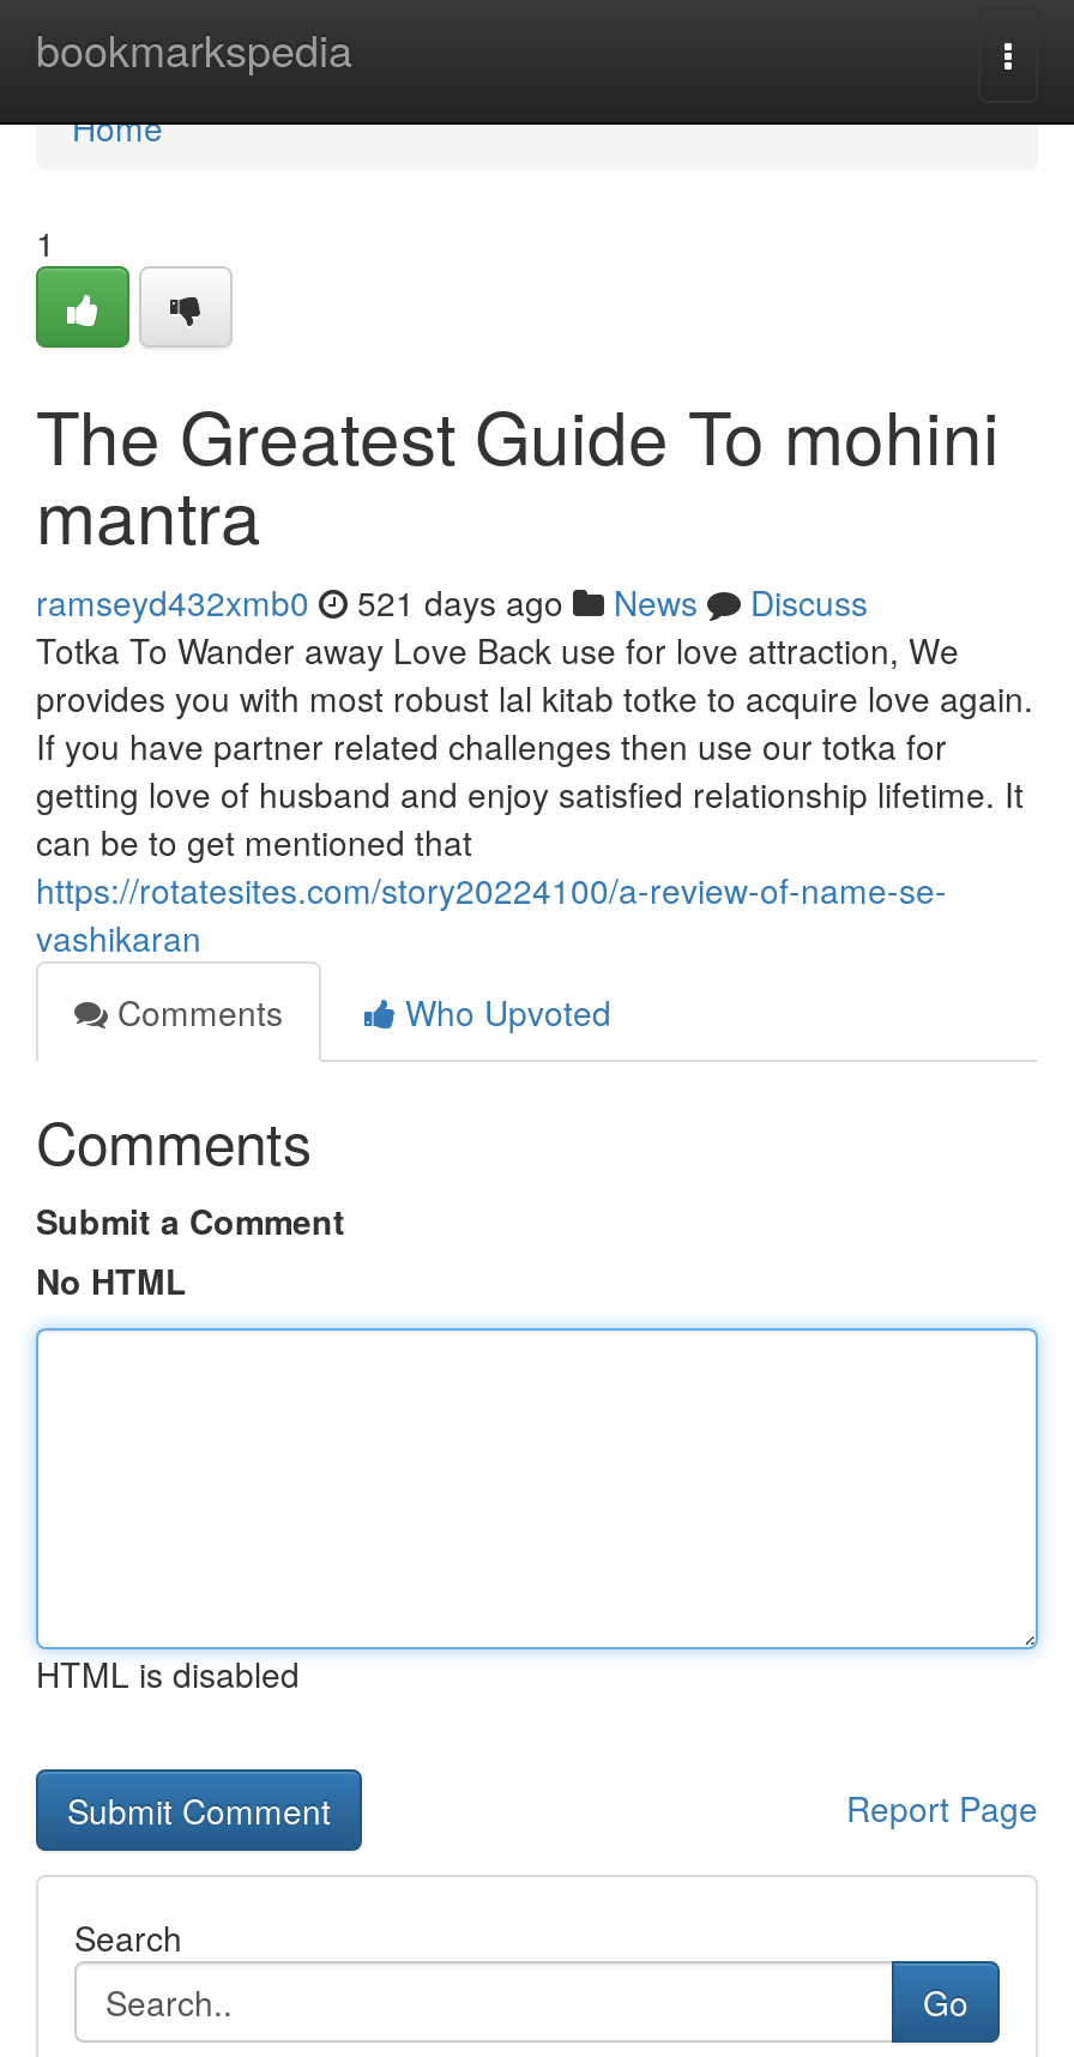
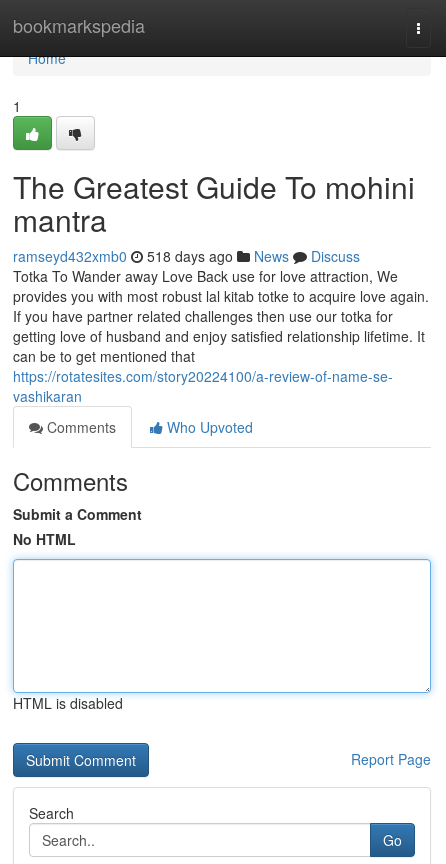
- ramseyd432xmb0 521 days ago News Discuss
+ ramseyd432xmb0 518 days ago News Discuss
